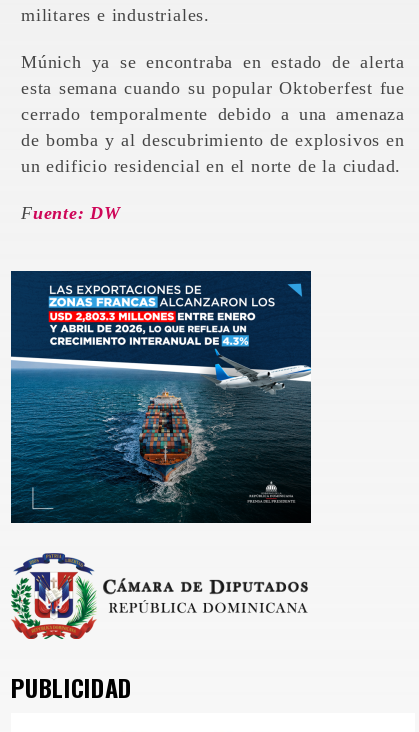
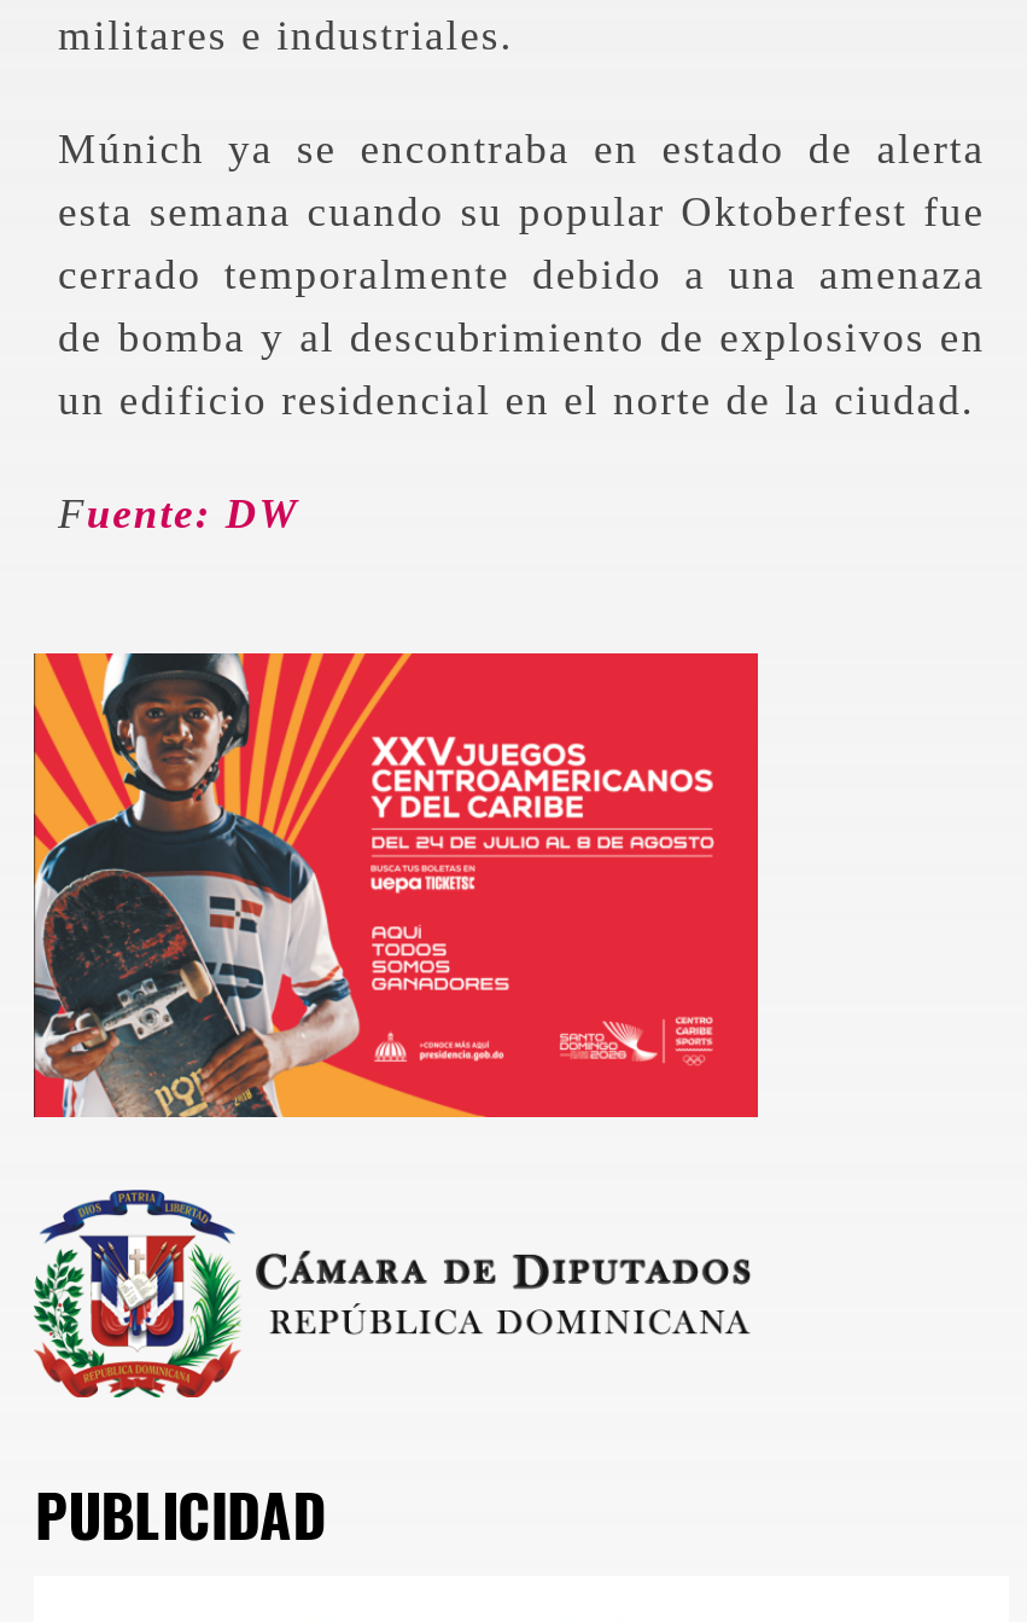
- [image]
+ [image]
